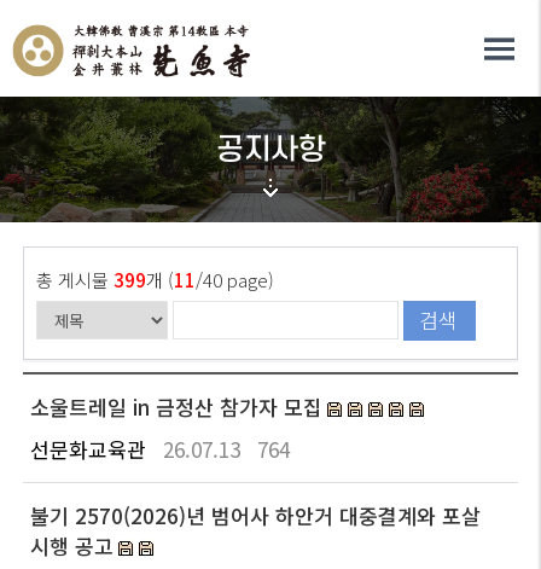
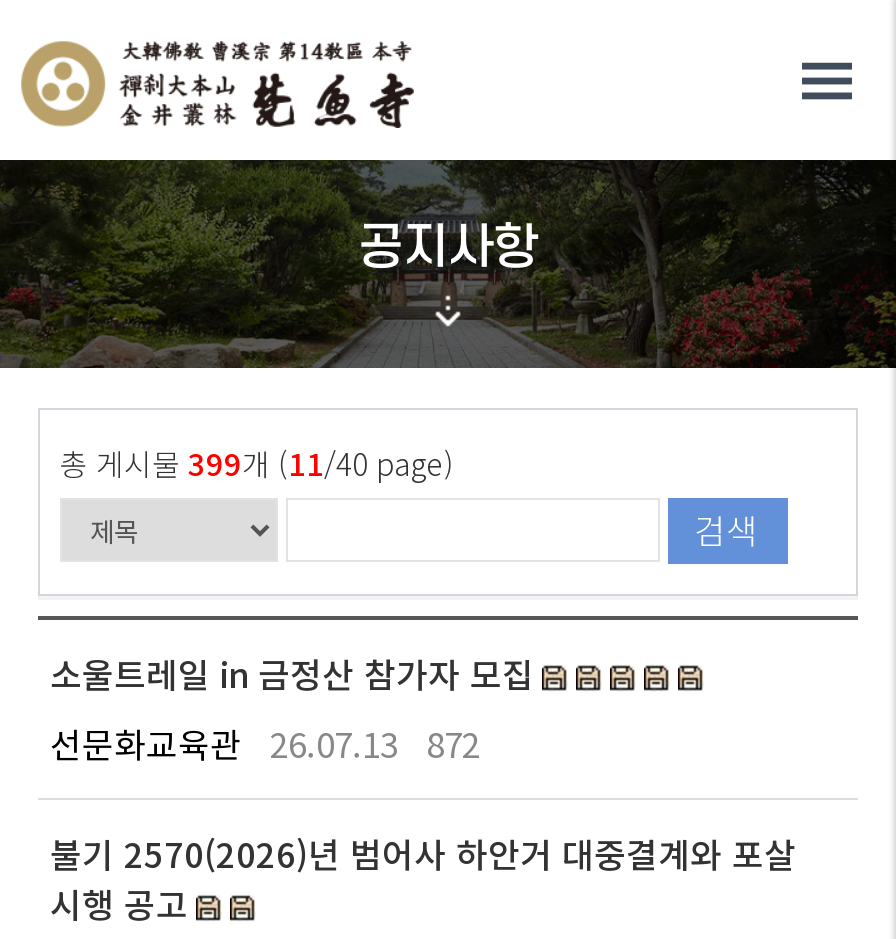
- 선문화교육관 26.07.13 764
+ 선문화교육관 26.07.13 872
